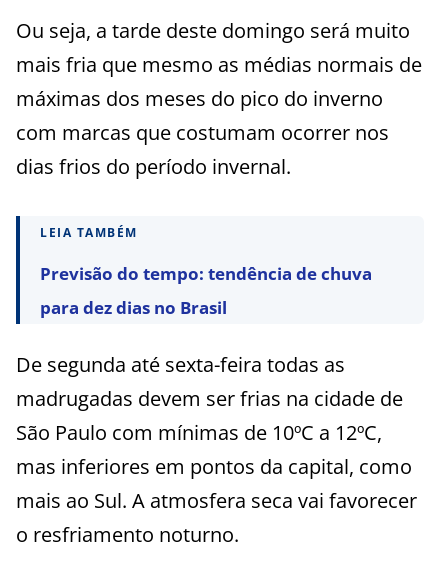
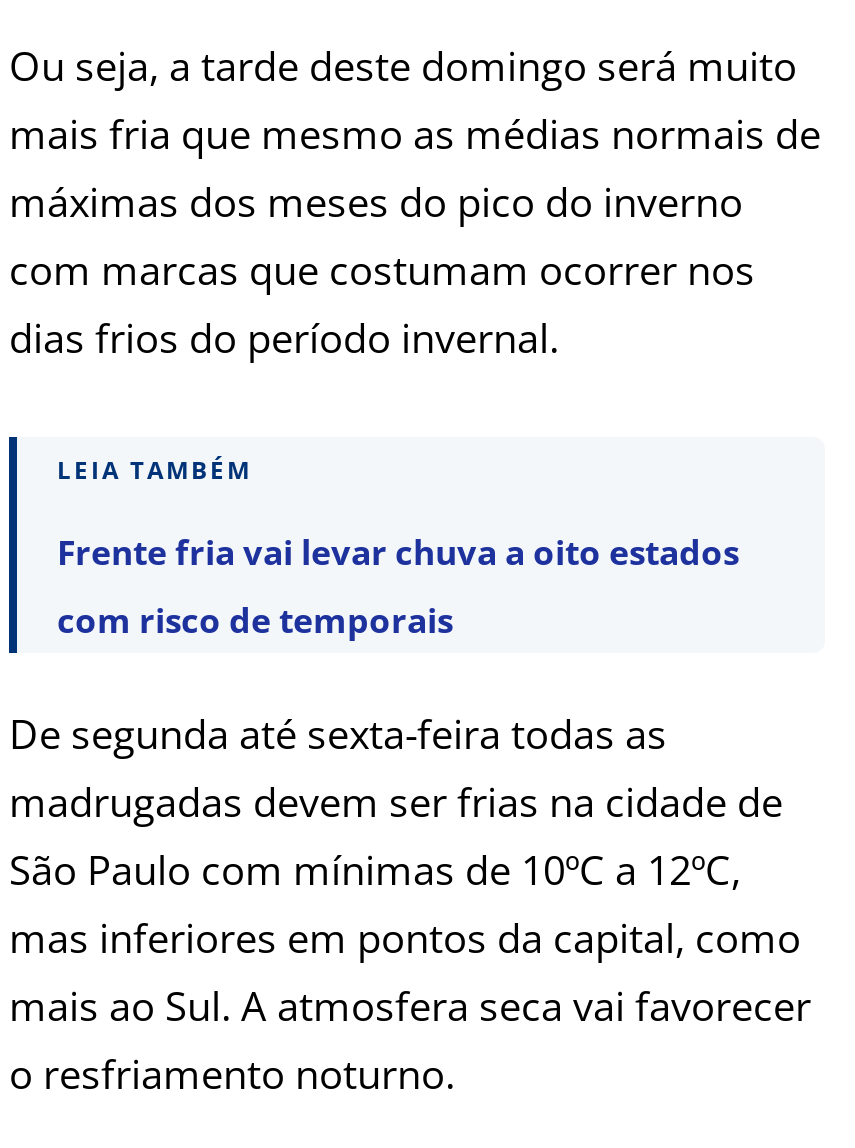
- Previsão do tempo: tendência de chuva
+ Frente fria vai levar chuva a oito estados

- para dez dias no Brasil
+ com risco de temporais
